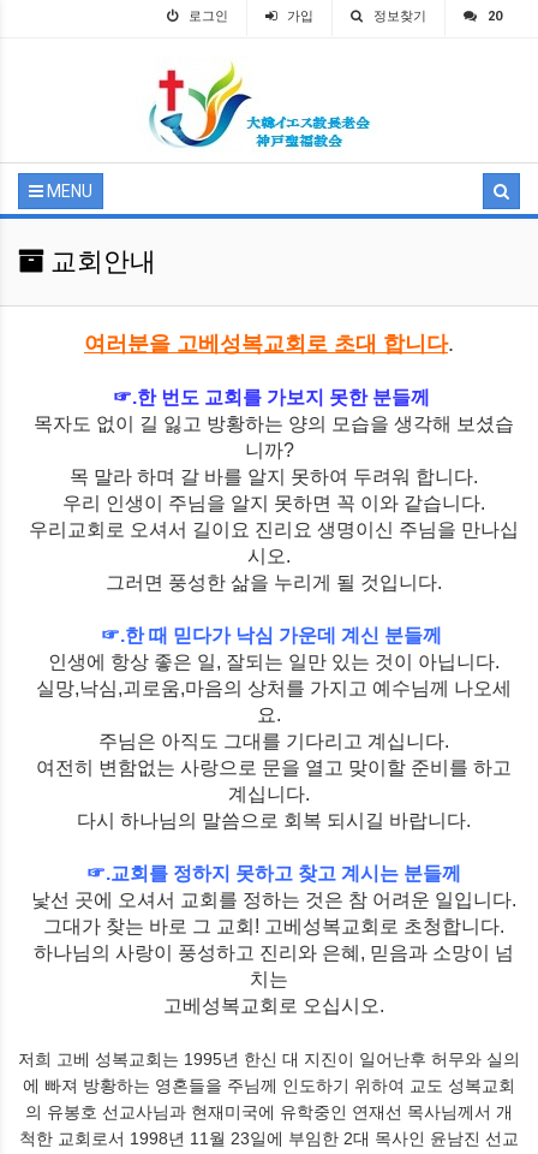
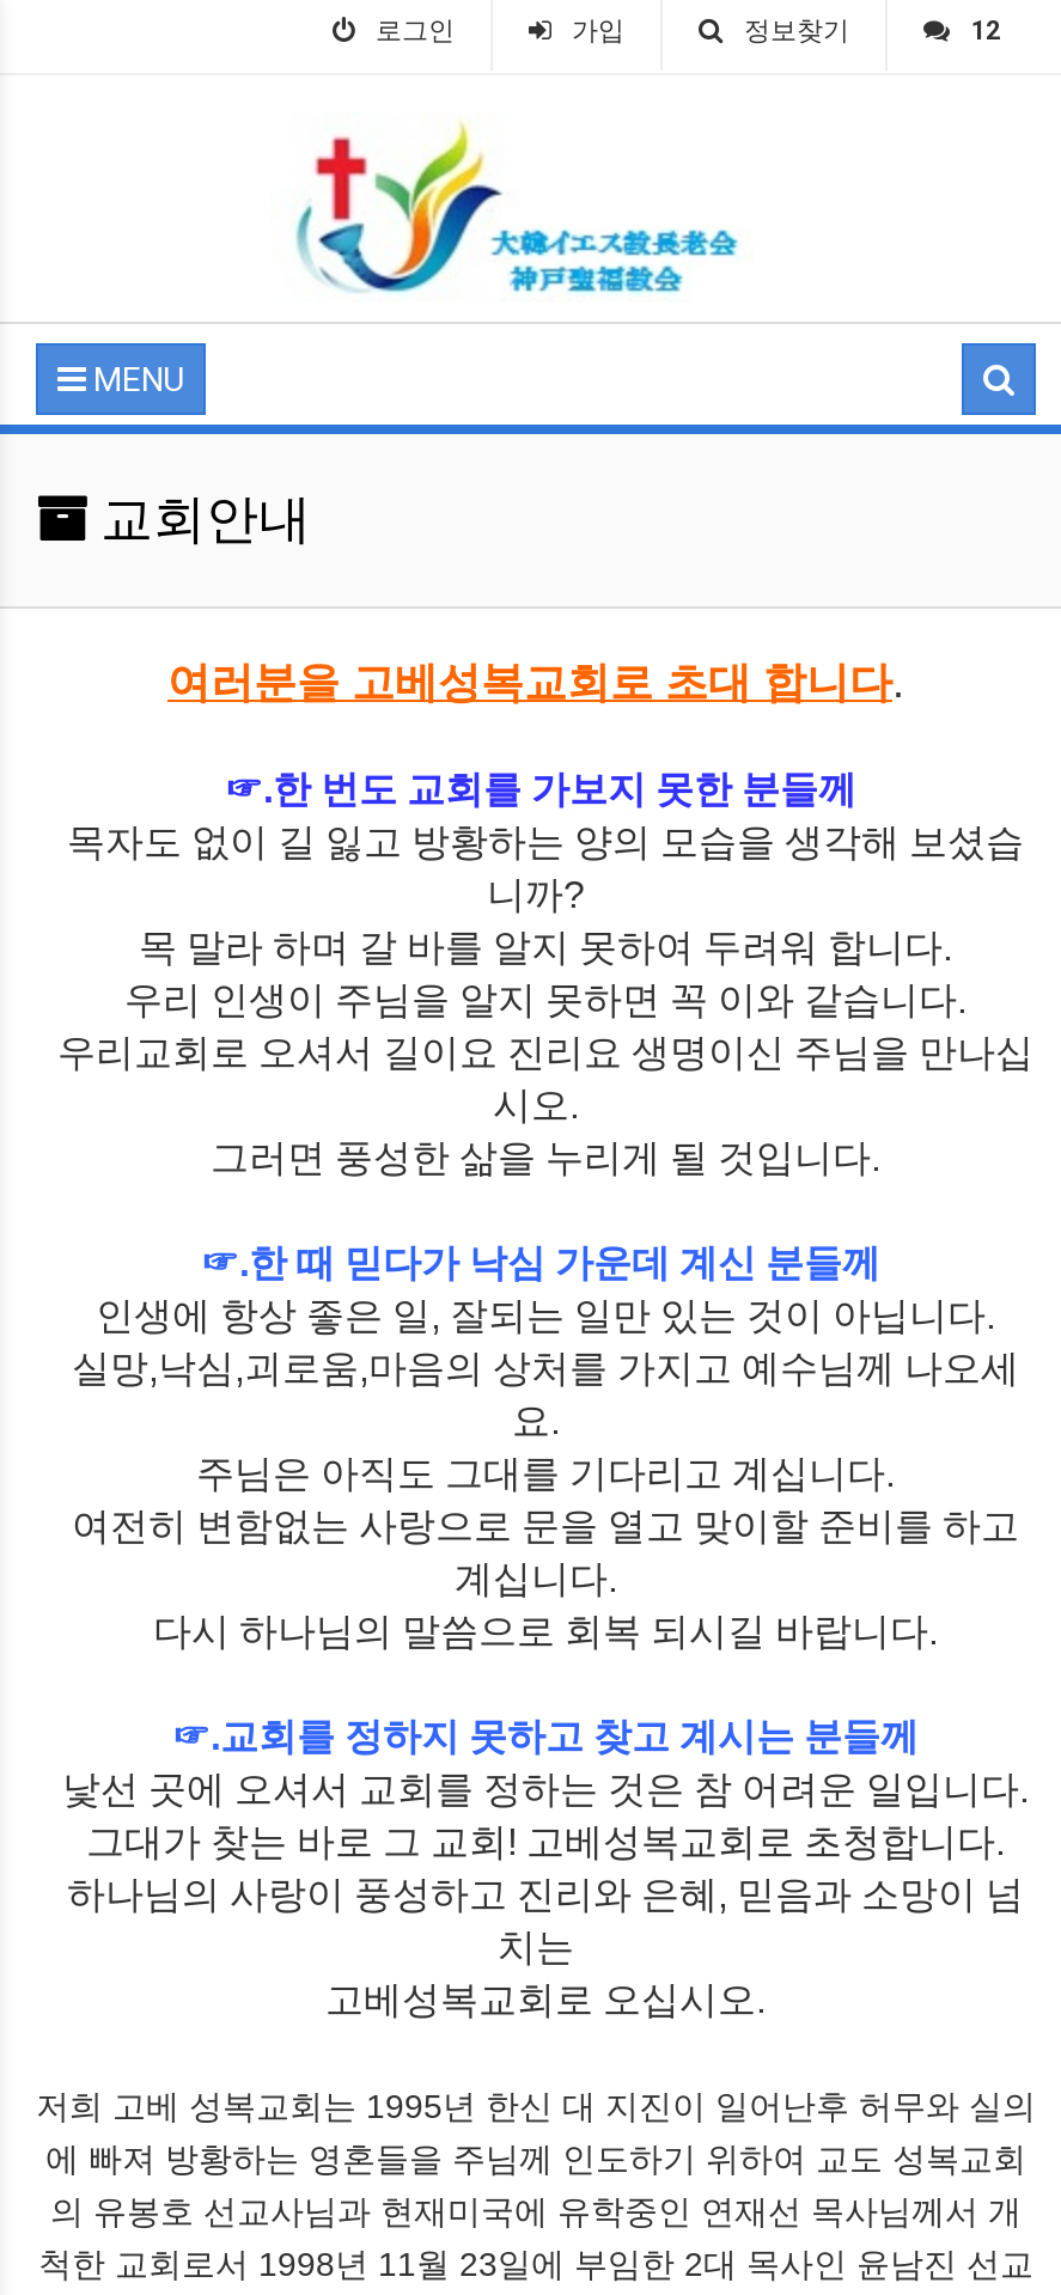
- 20
+ 12
